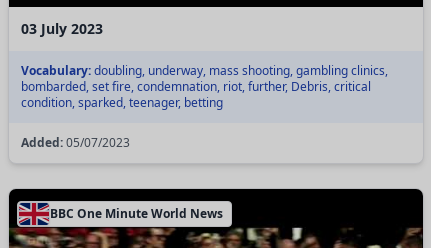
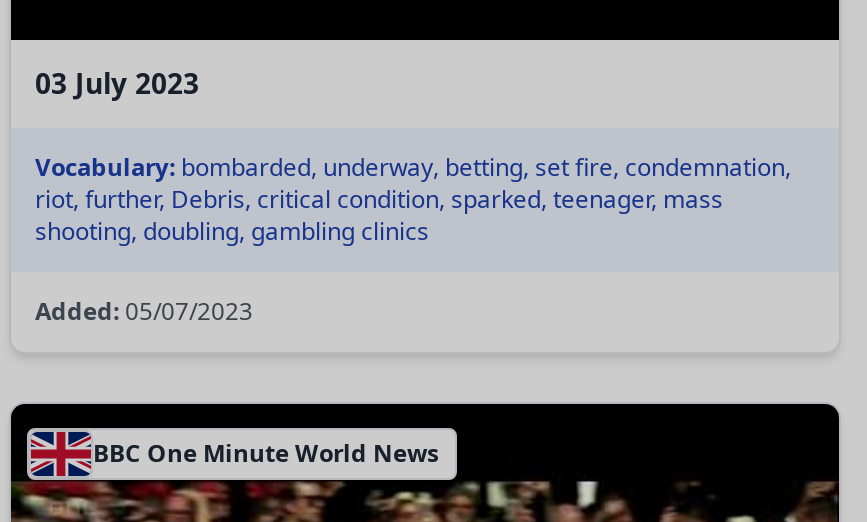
- Vocabulary: doubling, underway, mass shooting, gambling clinics,
- bombarded, set fire, condemnation, riot, further, Debris, critical
- condition, sparked, teenager, betting
+ Vocabulary: bombarded, underway, betting, set fire, condemnation,
+ riot, further, Debris, critical condition, sparked, teenager, mass
+ shooting, doubling, gambling clinics
